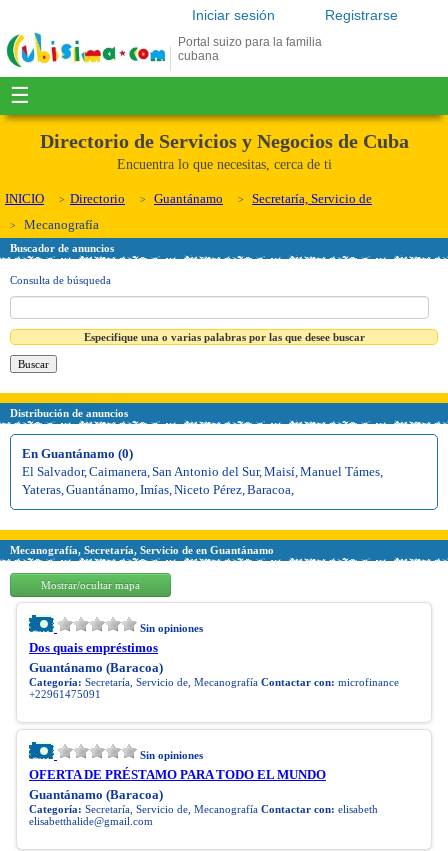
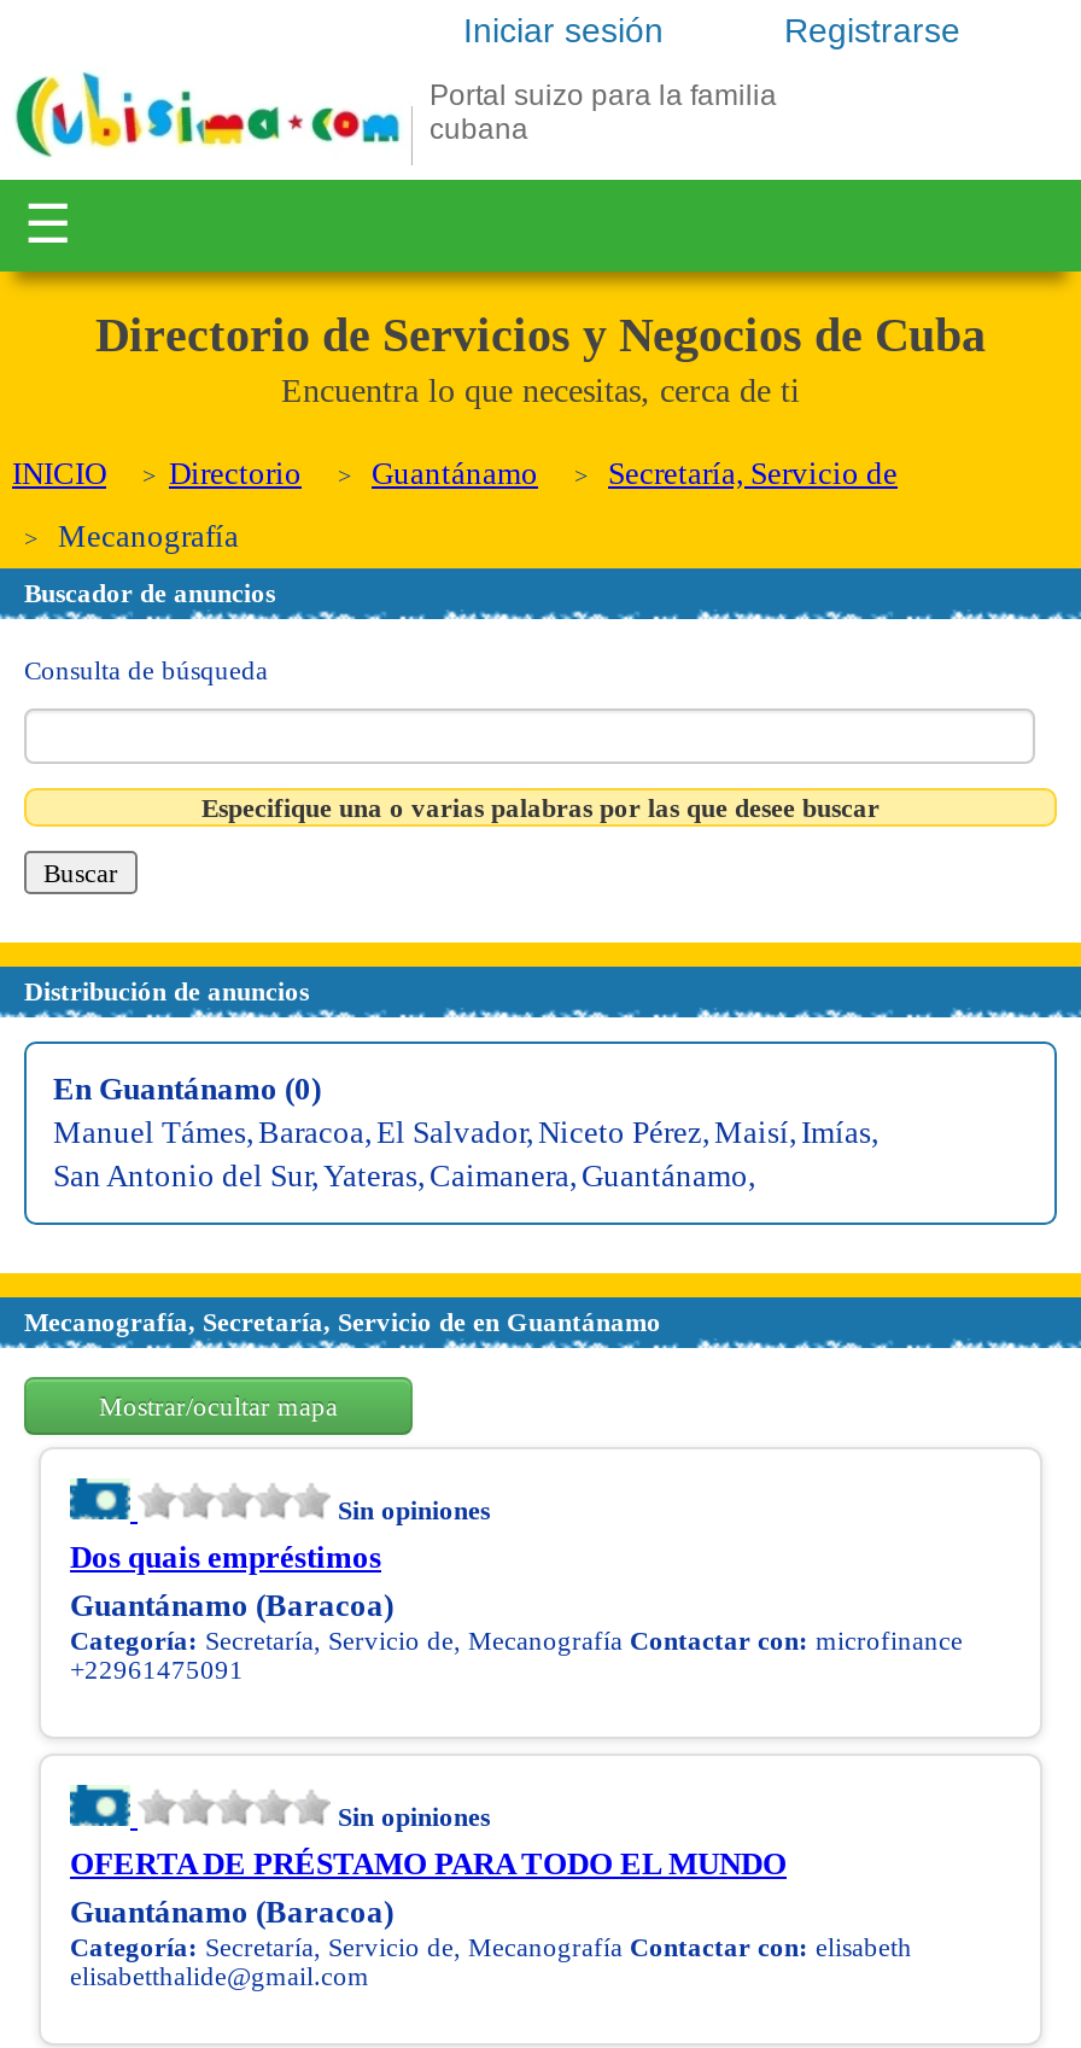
- El Salvador, Caimanera, San Antonio del Sur, Maisí, Manuel Támes,
- Yateras, Guantánamo, Imías, Niceto Pérez, Baracoa,
+ Manuel Támes, Baracoa, El Salvador, Niceto Pérez, Maisí, Imías,
+ San Antonio del Sur, Yateras, Caimanera, Guantánamo,
